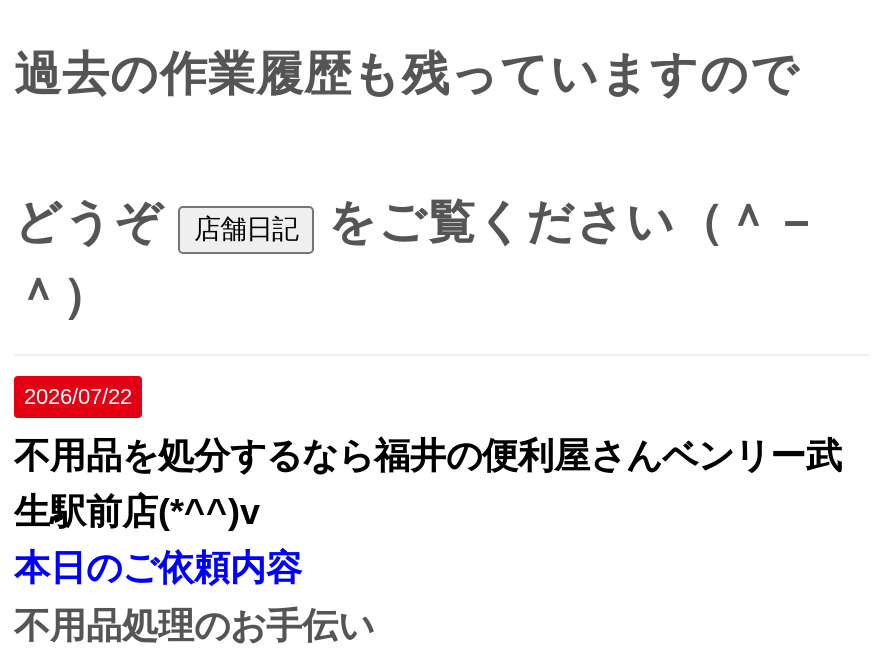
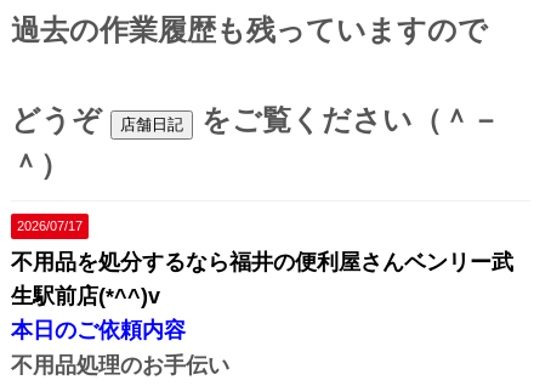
- 2026/07/22
+ 2026/07/17
